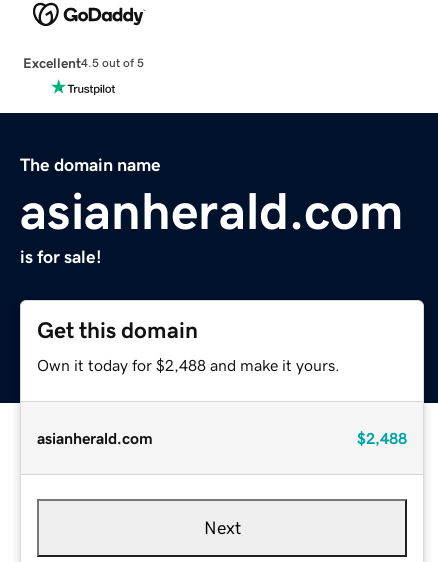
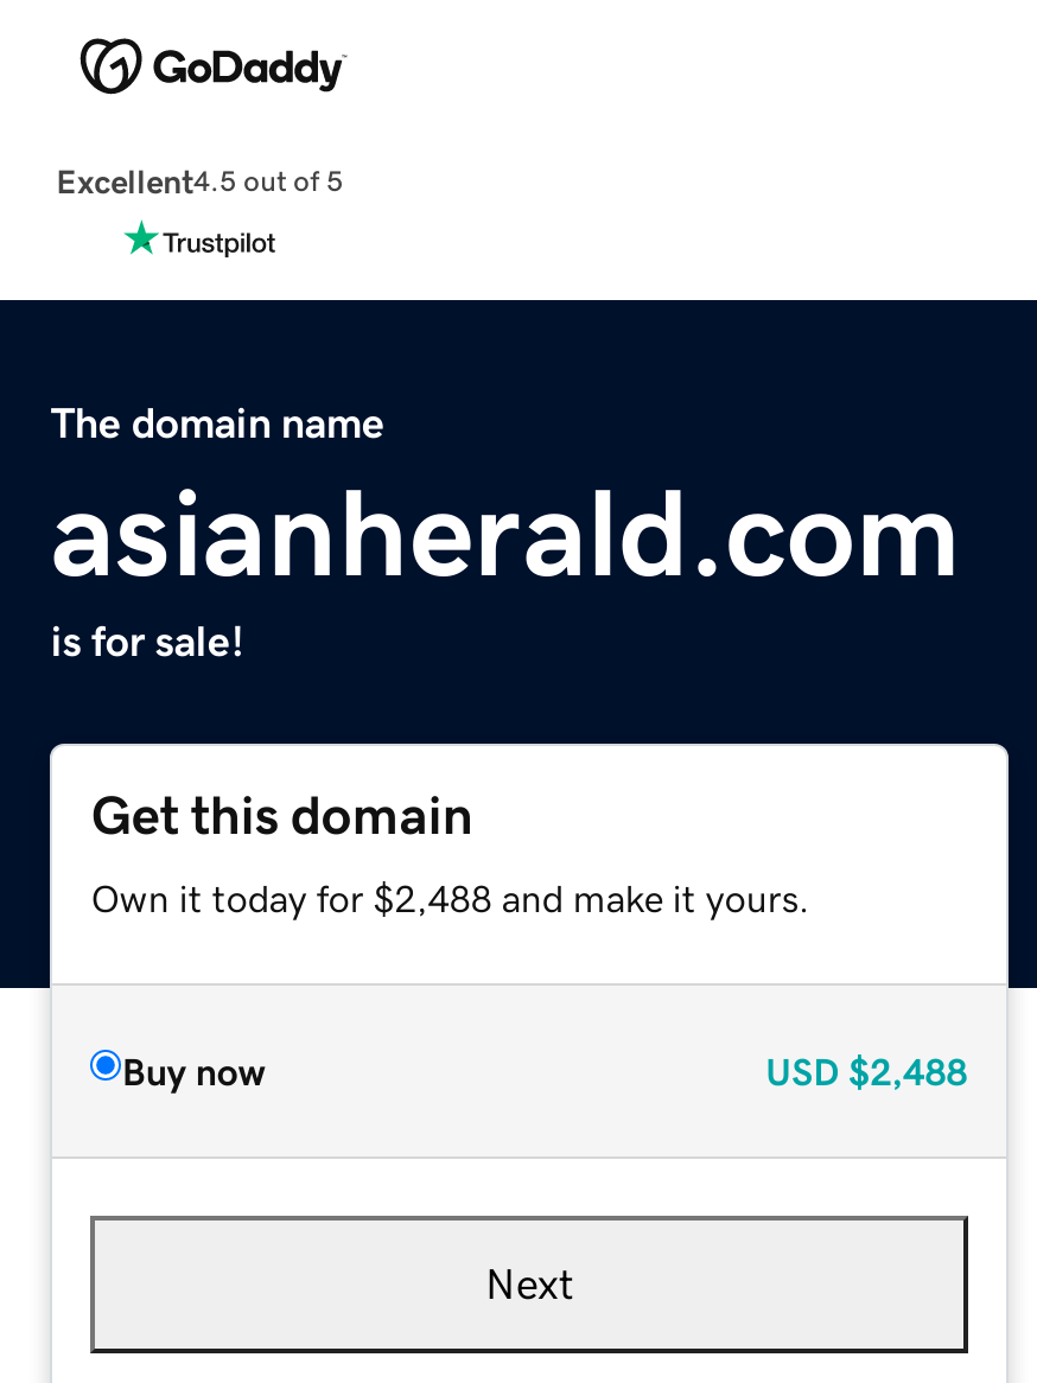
- asianherald.com
- $2,488
+ Buy now
+ USD $2,488
